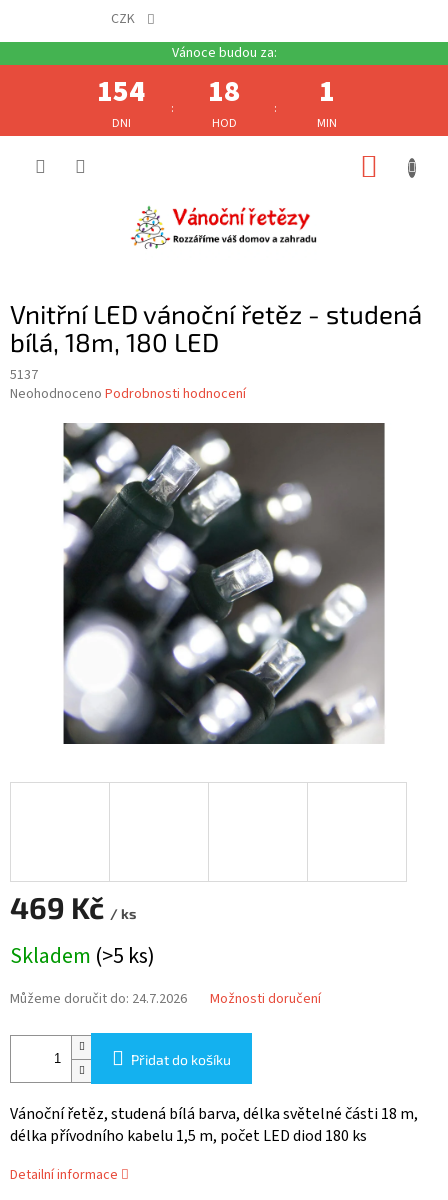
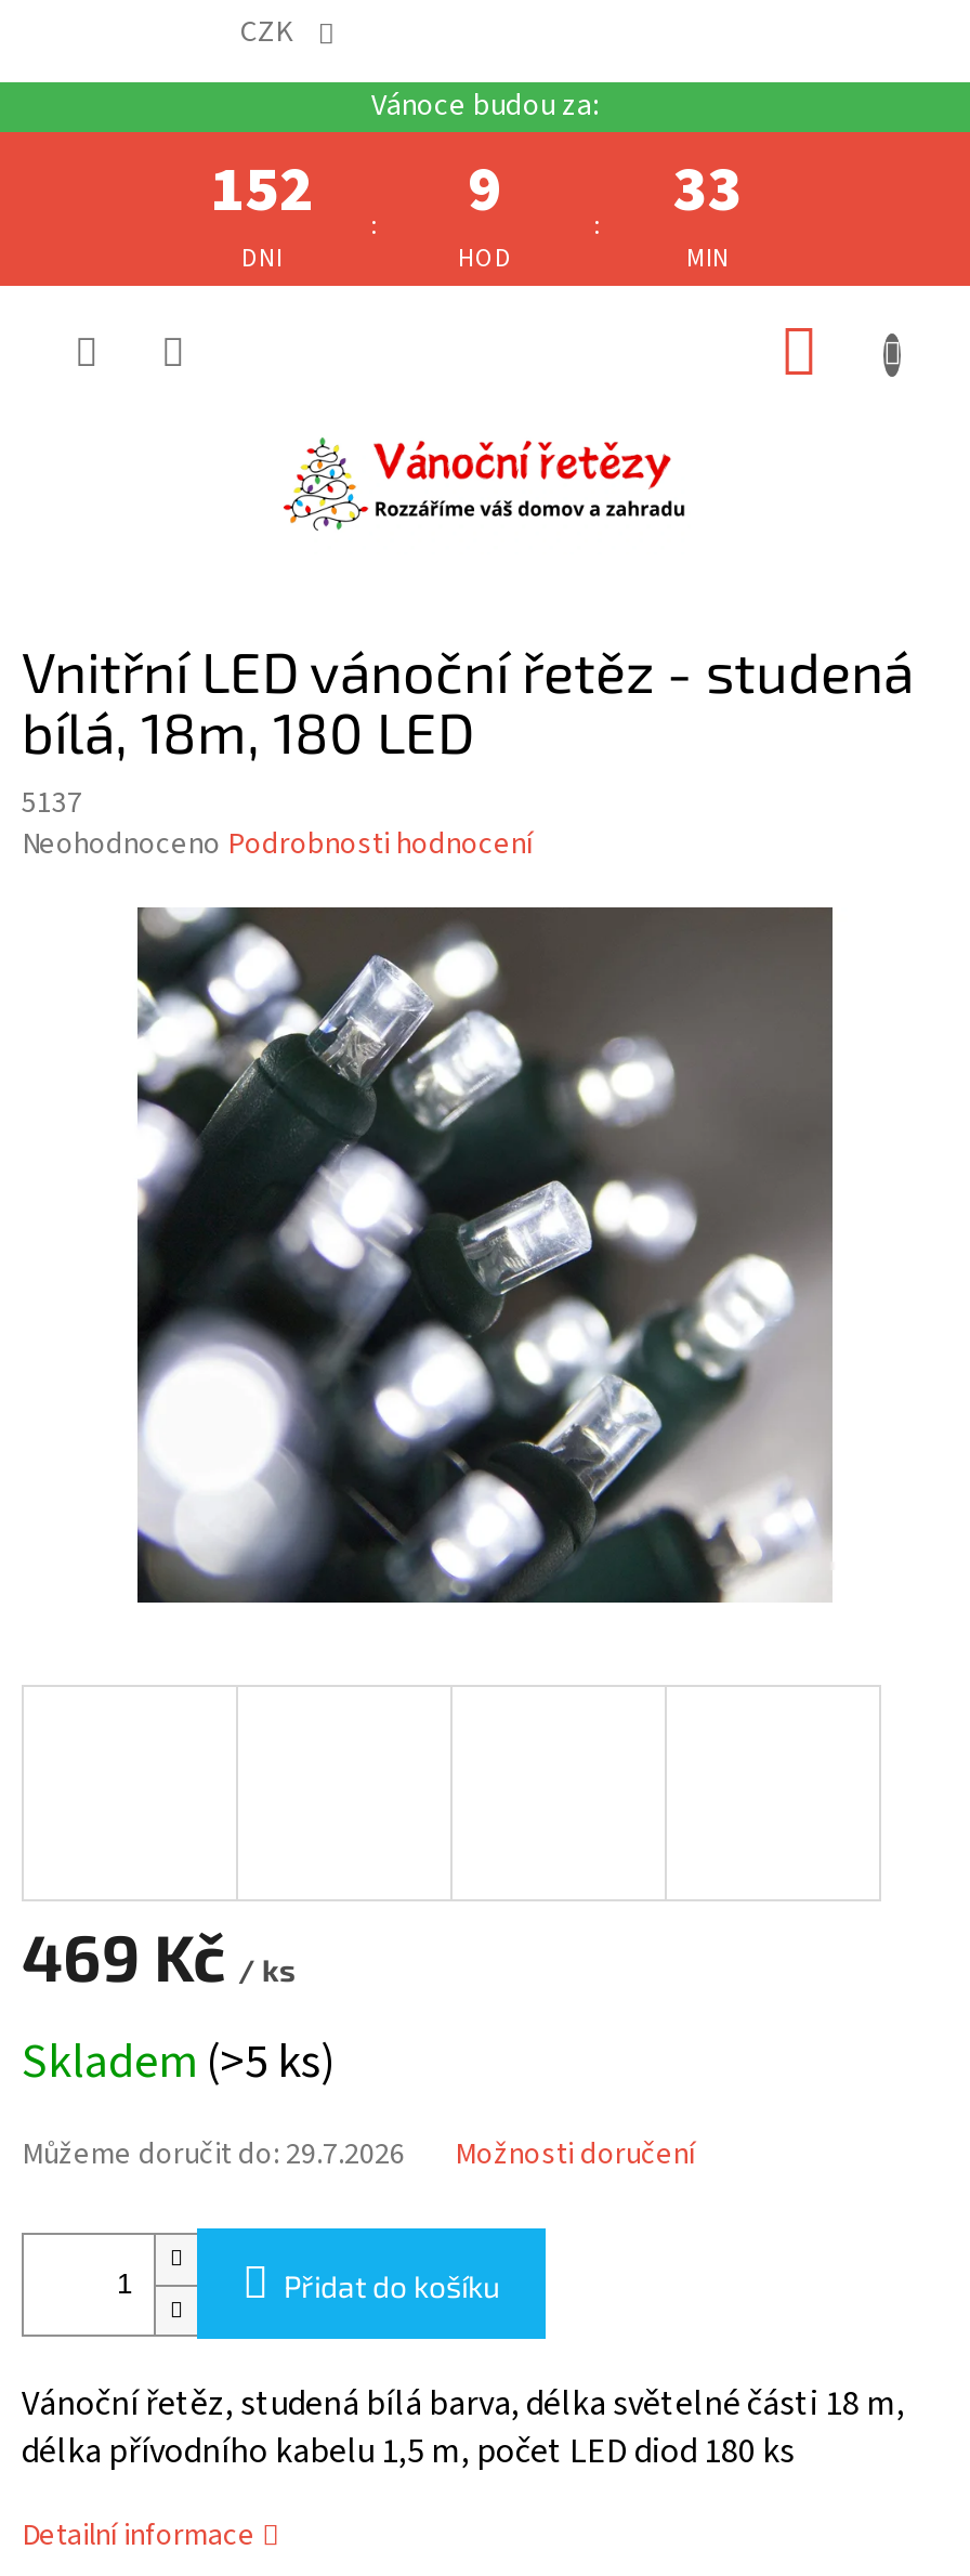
- 154
+ 152

- 18
+ 9

- 1
+ 33

- Můžeme doručit do: 24.7.2026
+ Můžeme doručit do: 29.7.2026
